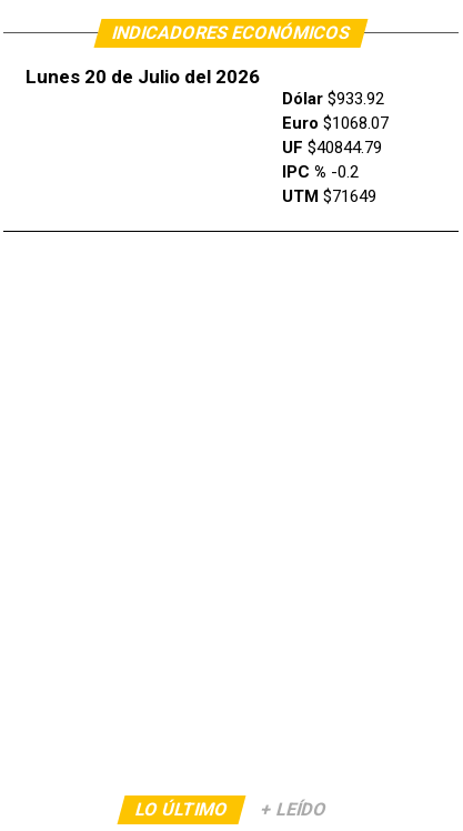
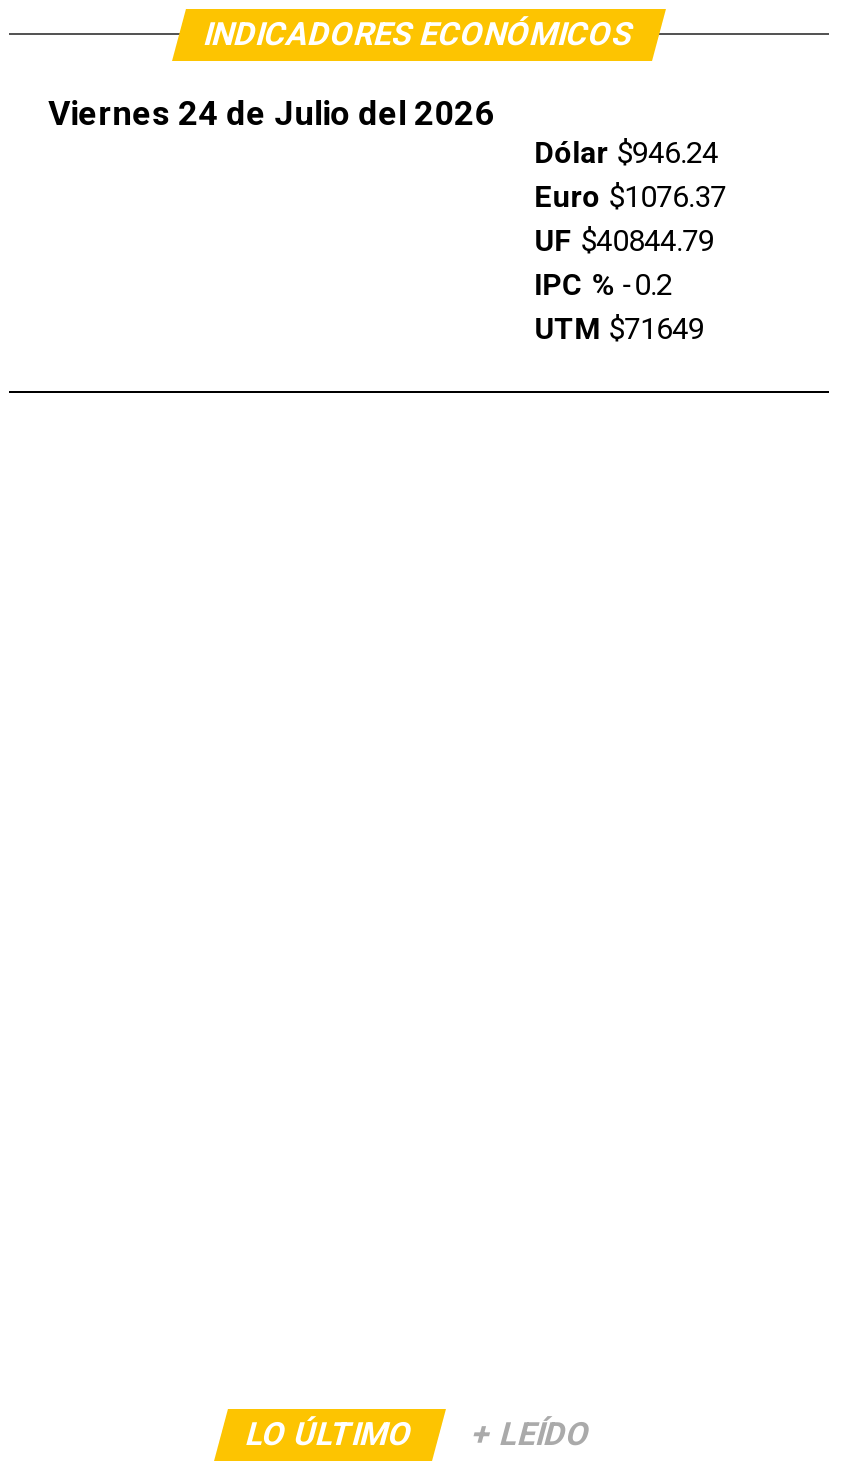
- Lunes 20 de Julio del 2026
+ Viernes 24 de Julio del 2026

- Dólar $933.92
+ Dólar $946.24

- Euro $1068.07
+ Euro $1076.37
